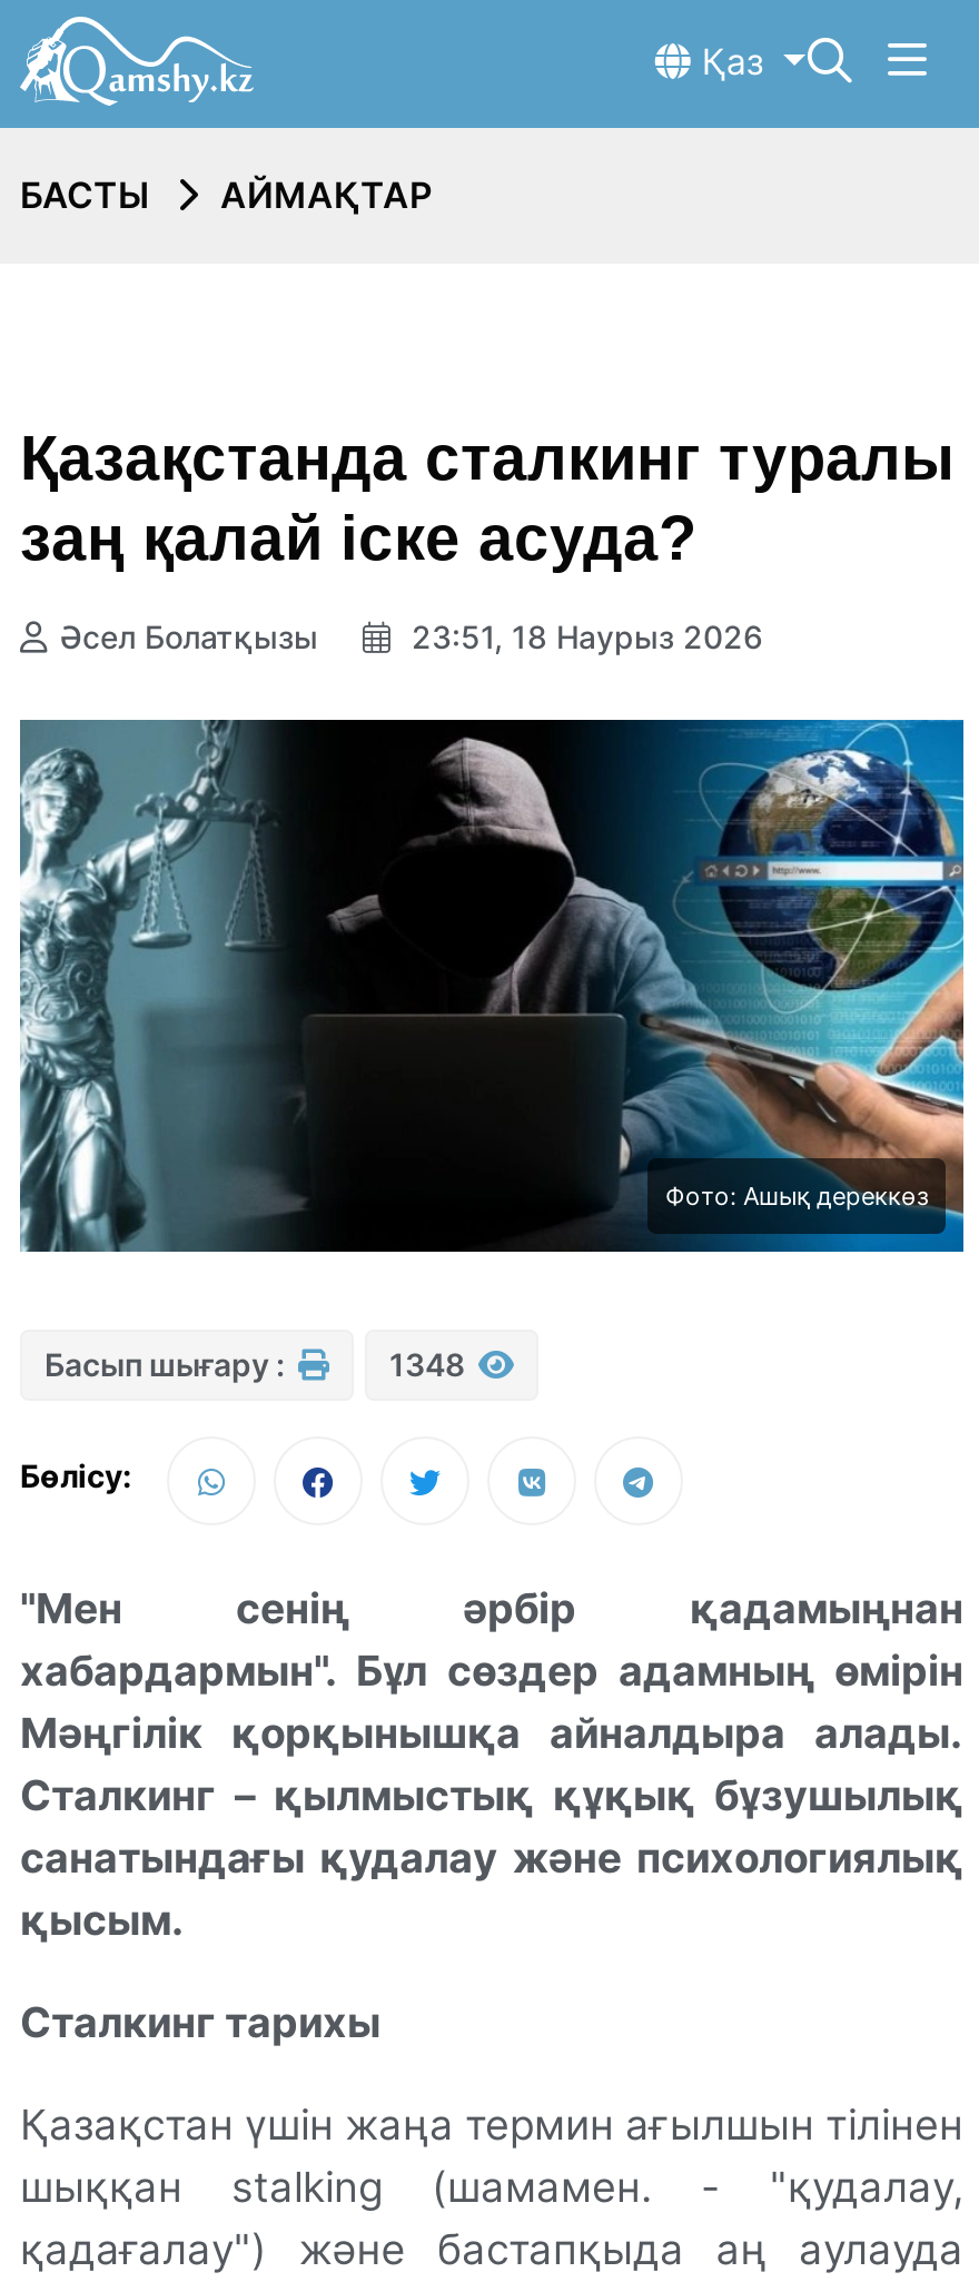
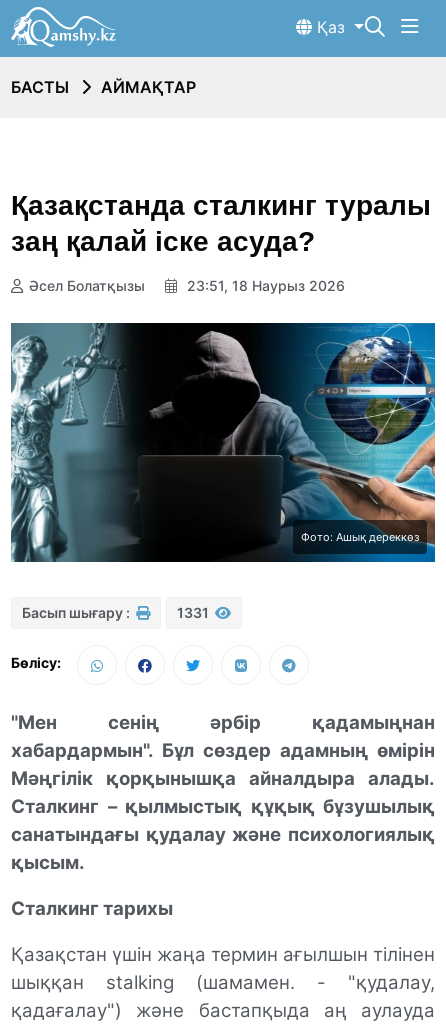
- 1348
+ 1331
